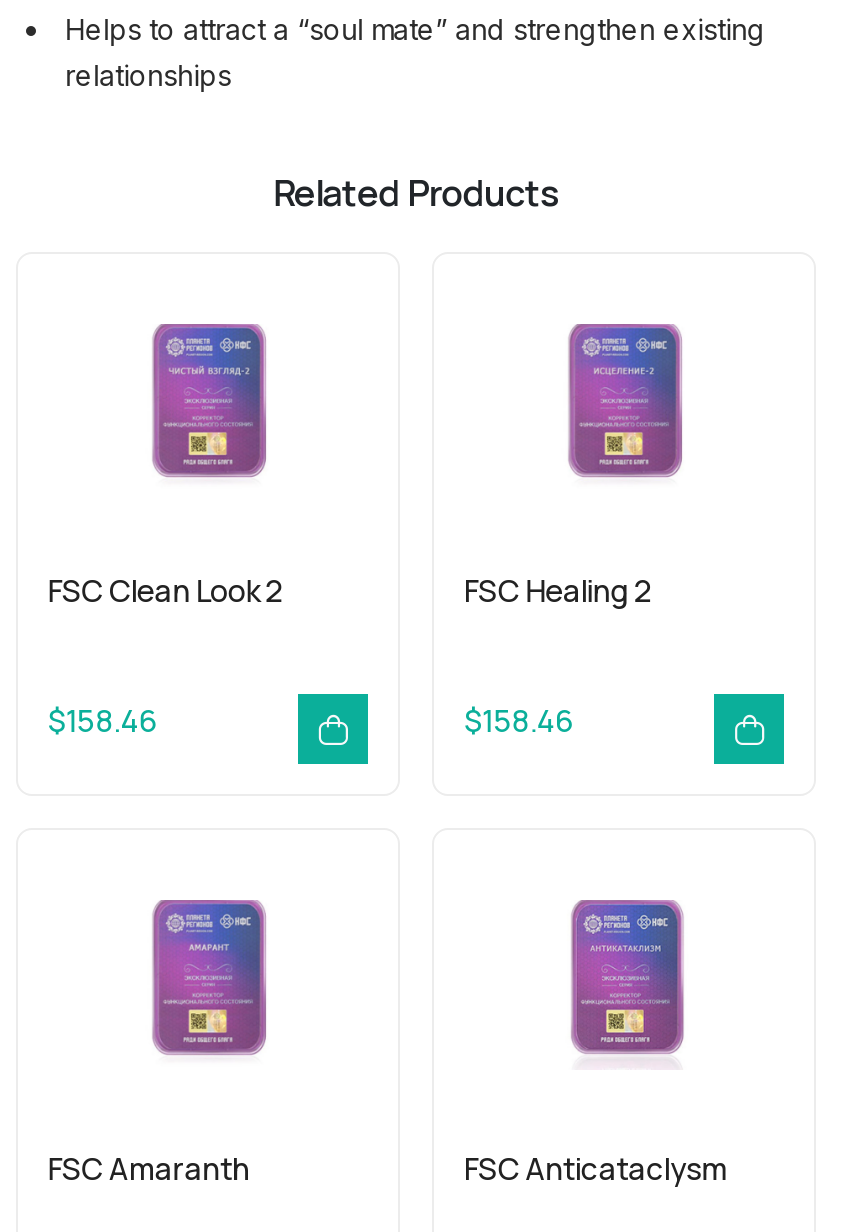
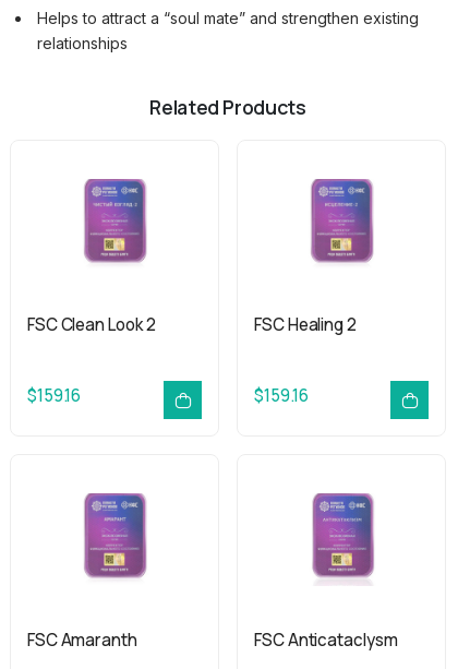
- $158.46
+ $159.16

- $158.46
+ $159.16
